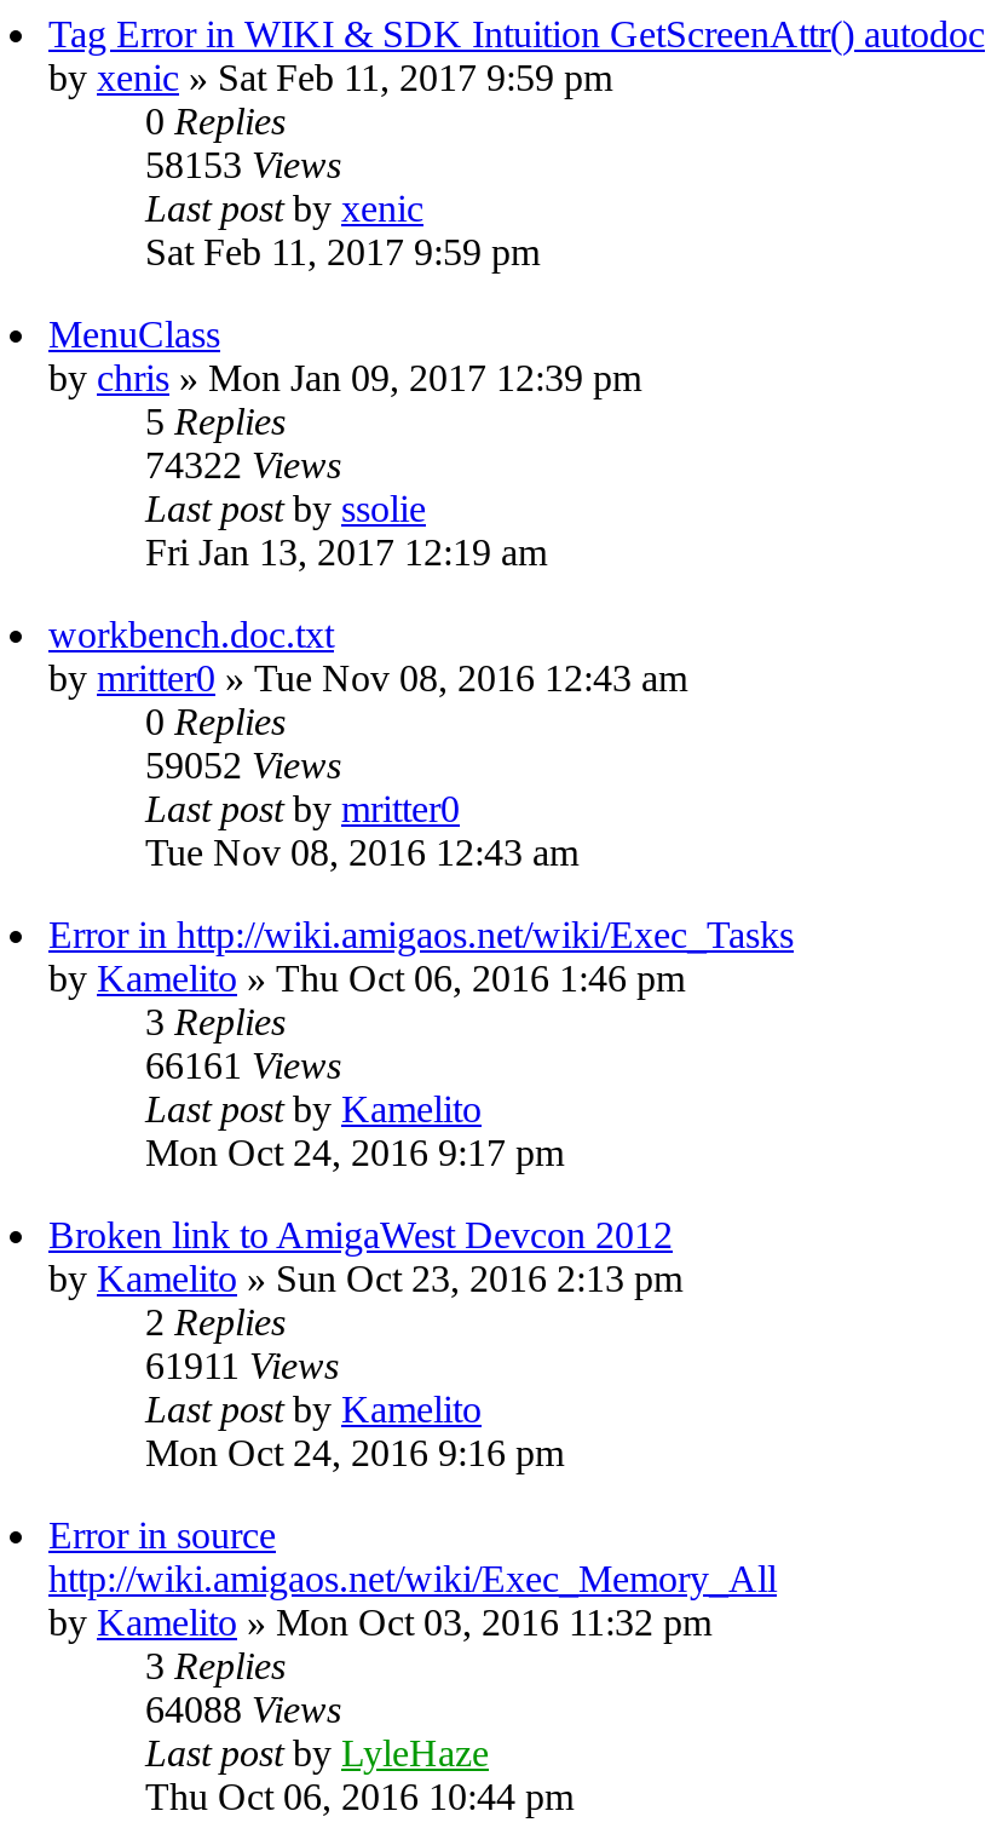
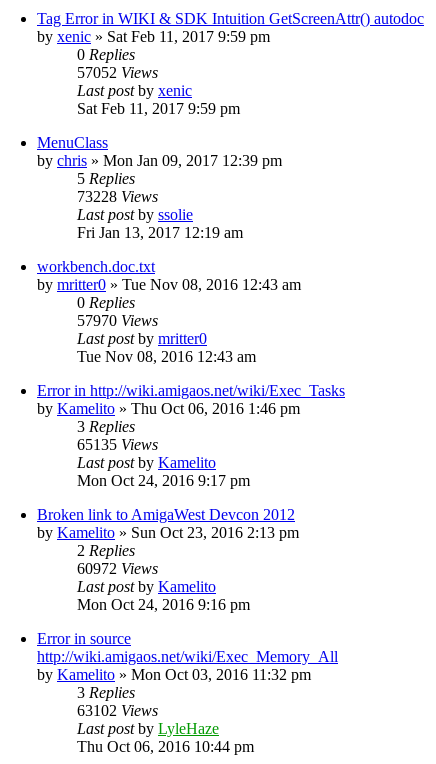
- 58153 Views
+ 57052 Views

- 74322 Views
+ 73228 Views

- 59052 Views
+ 57970 Views

- 66161 Views
+ 65135 Views

- 61911 Views
+ 60972 Views

- 64088 Views
+ 63102 Views
